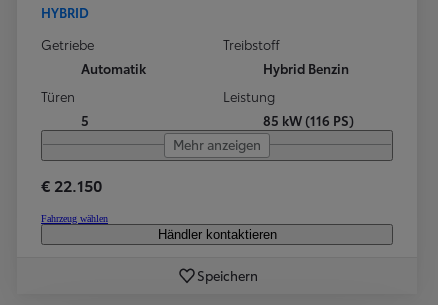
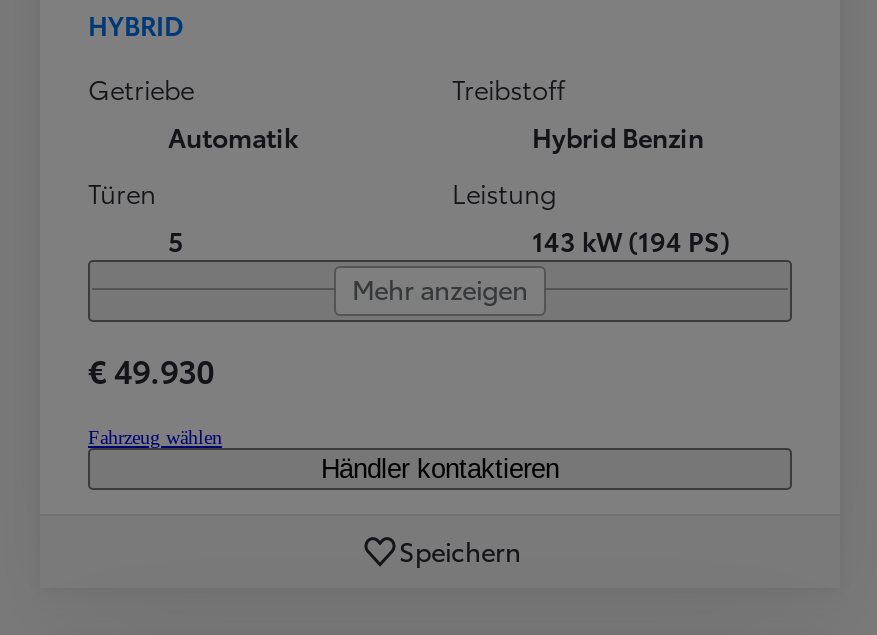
- 85 kW (116 PS)
+ 143 kW (194 PS)

- € 22.150
+ € 49.930
